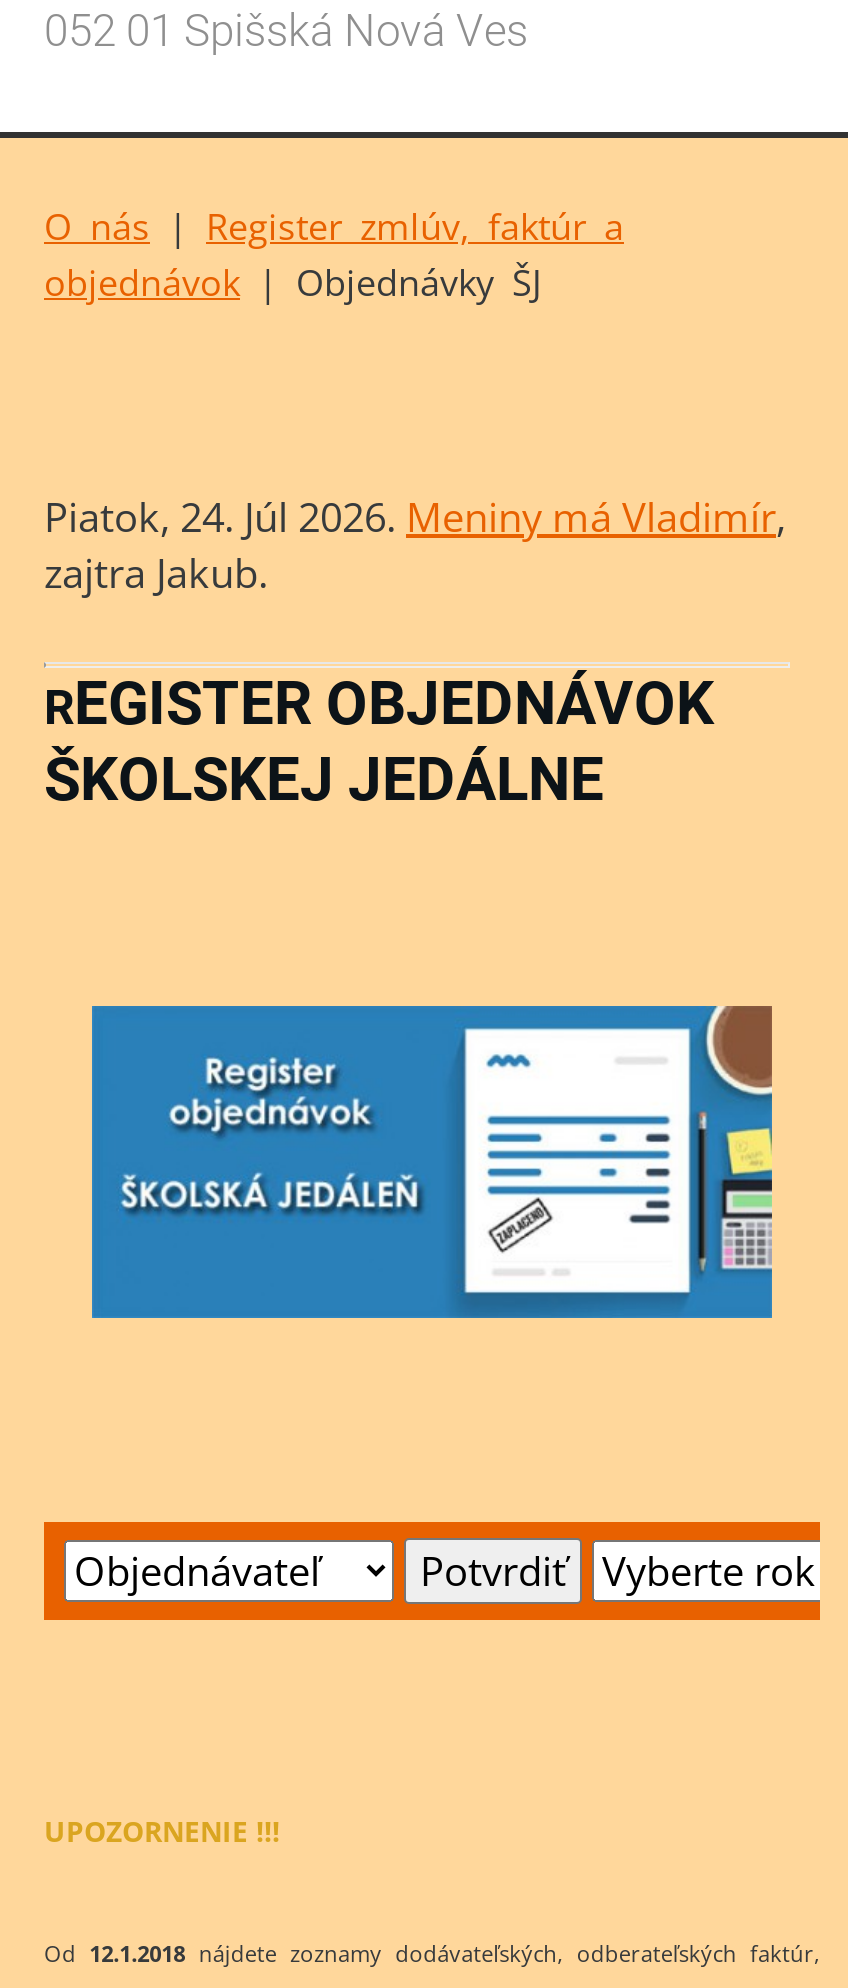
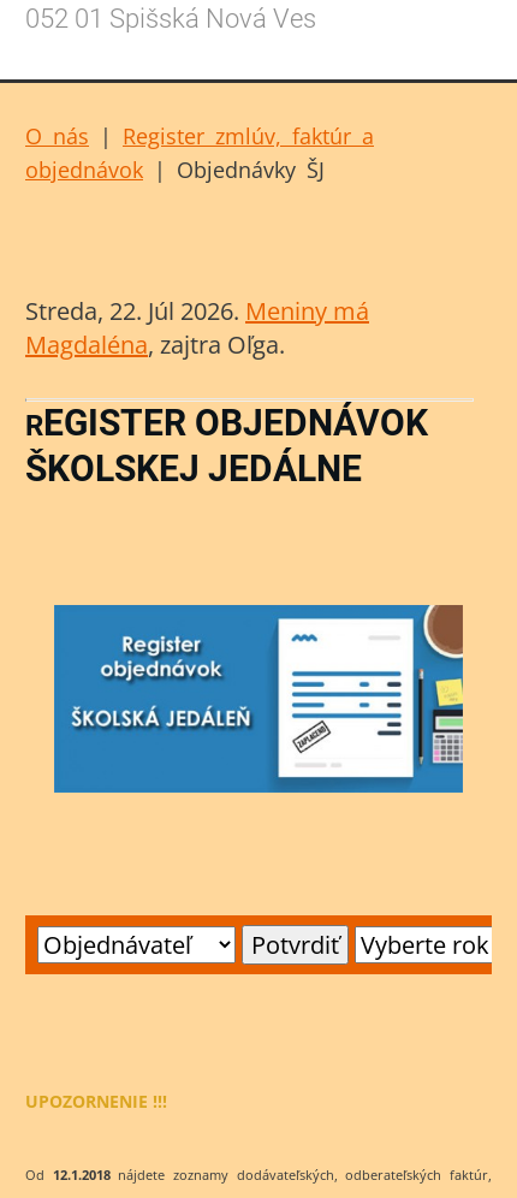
- Piatok, 24. Júl 2026. Meniny má Vladimír,
- zajtra Jakub.
+ Streda, 22. Júl 2026. Meniny má
+ Magdaléna, zajtra Oľga.
